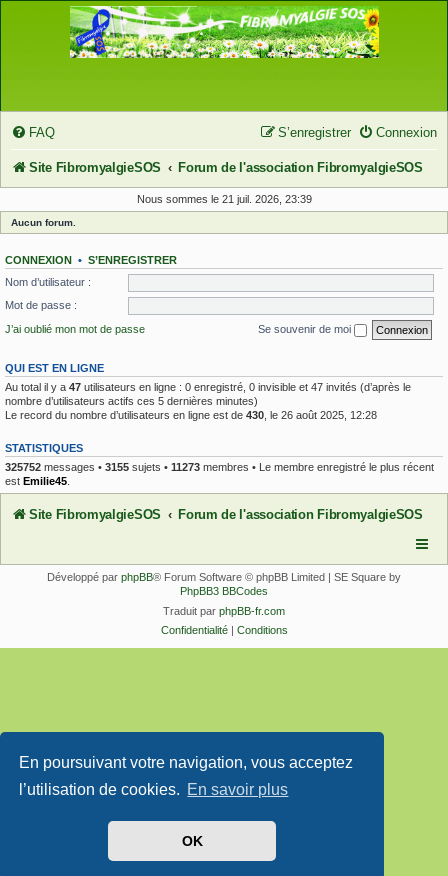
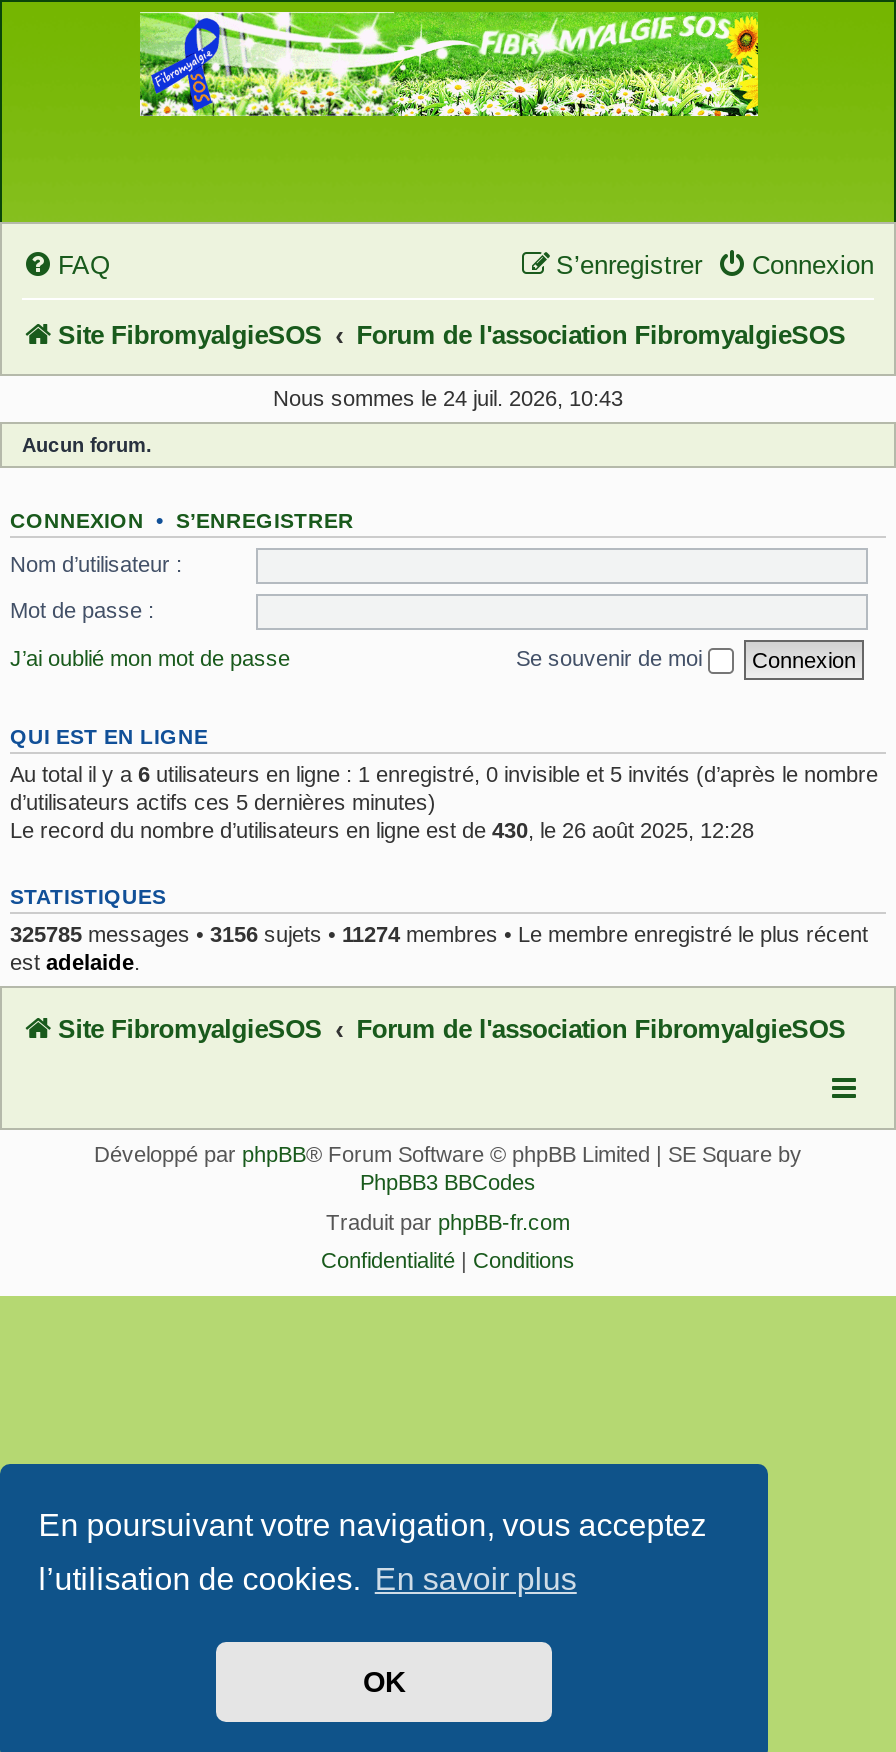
- Nous sommes le 21 juil. 2026, 23:39
+ Nous sommes le 24 juil. 2026, 10:43

- Au total il y a 47 utilisateurs en ligne : 0 enregistré, 0 invisible et 47 invités (d’après le
- nombre d’utilisateurs actifs ces 5 dernières minutes)
+ Au total il y a 6 utilisateurs en ligne : 1 enregistré, 0 invisible et 5 invités (d’après le nombre
+ d’utilisateurs actifs ces 5 dernières minutes)

- 325752 messages • 3155 sujets • 11273 membres • Le membre enregistré le plus récent
+ 325785 messages • 3156 sujets • 11274 membres • Le membre enregistré le plus récent

- est Emilie45.
+ est adelaide.
